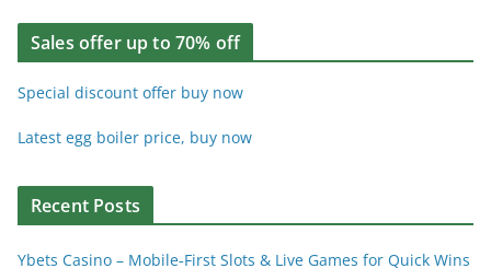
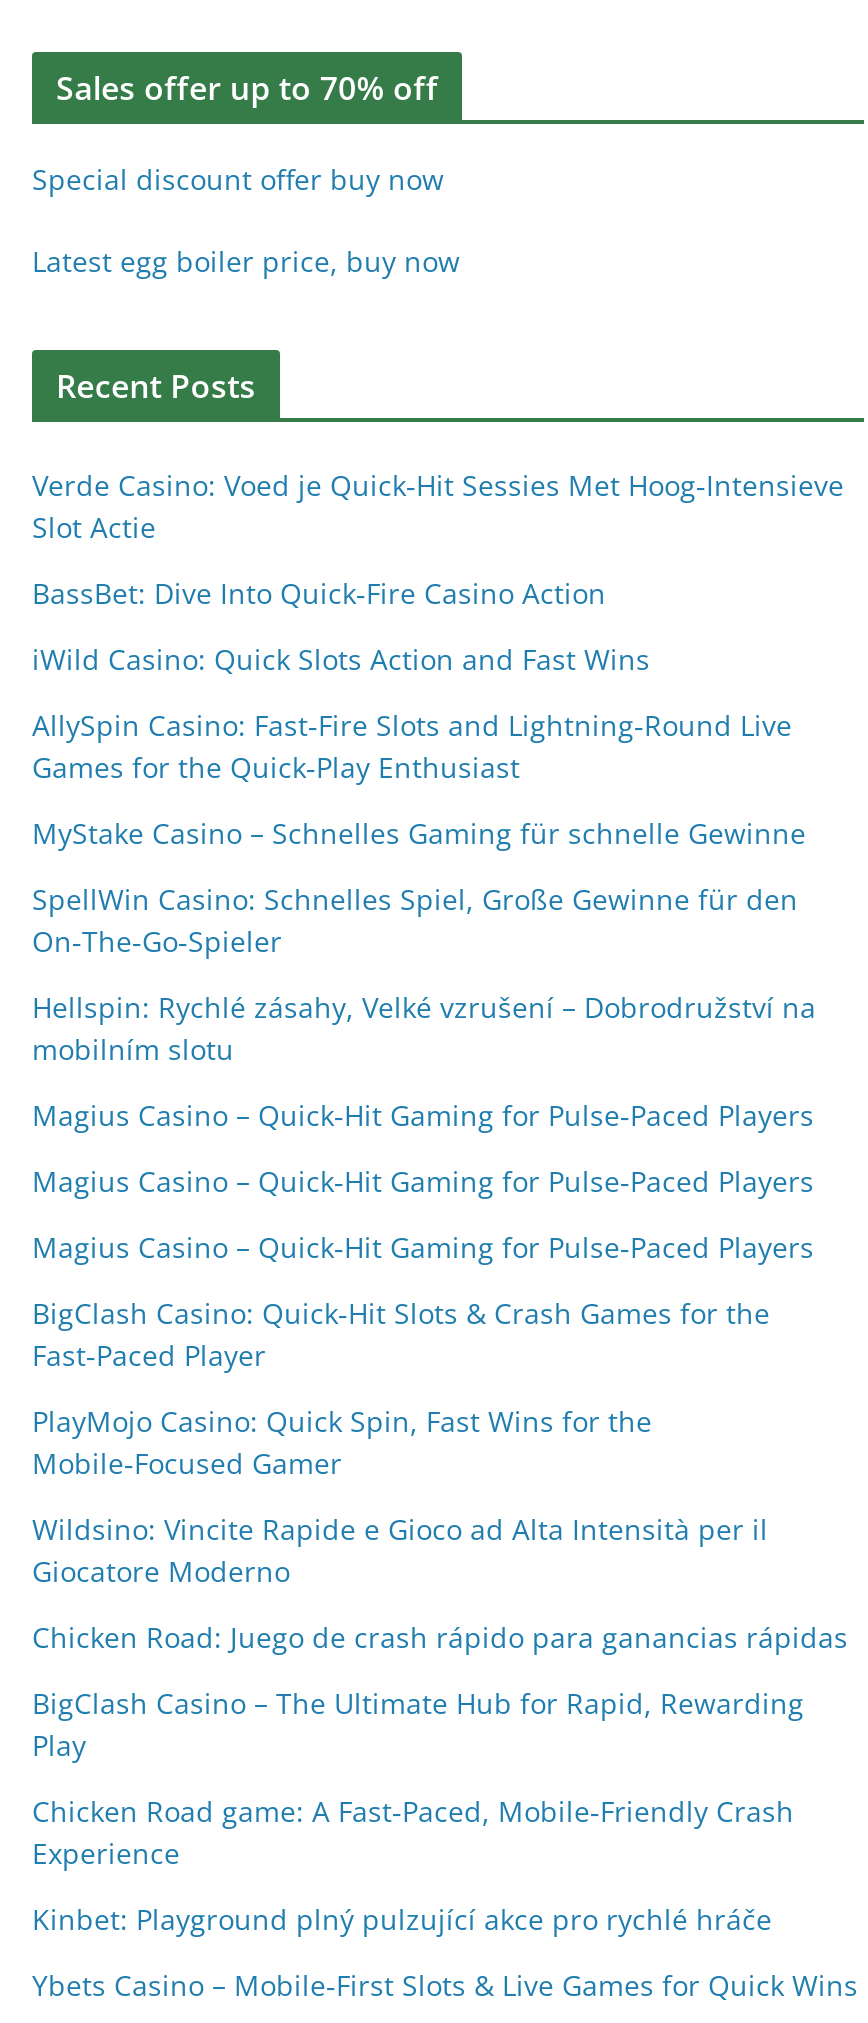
+ Verde Casino: Voed je Quick‑Hit Sessies Met Hoog‑Intensieve
+ Slot Actie
+ BassBet: Dive Into Quick‑Fire Casino Action
+ iWild Casino: Quick Slots Action and Fast Wins
+ AllySpin Casino: Fast‑Fire Slots and Lightning‑Round Live
+ Games for the Quick‑Play Enthusiast
+ MyStake Casino – Schnelles Gaming für schnelle Gewinne
+ SpellWin Casino: Schnelles Spiel, Große Gewinne für den
+ On‑The‑Go‑Spieler
+ Hellspin: Rychlé zásahy, Velké vzrušení – Dobrodružství na
+ mobilním slotu
+ Magius Casino – Quick‑Hit Gaming for Pulse‑Paced Players
+ Magius Casino – Quick‑Hit Gaming for Pulse‑Paced Players
+ Magius Casino – Quick‑Hit Gaming for Pulse‑Paced Players
+ BigClash Casino: Quick‑Hit Slots & Crash Games for the
+ Fast‑Paced Player
+ PlayMojo Casino: Quick Spin, Fast Wins for the
+ Mobile‑Focused Gamer
+ Wildsino: Vincite Rapide e Gioco ad Alta Intensità per il
+ Giocatore Moderno
+ Chicken Road: Juego de crash rápido para ganancias rápidas
+ BigClash Casino – The Ultimate Hub for Rapid, Rewarding
+ Play
+ Chicken Road game: A Fast‑Paced, Mobile‑Friendly Crash
+ Experience
+ Kinbet: Playground plný pulzující akce pro rychlé hráče
